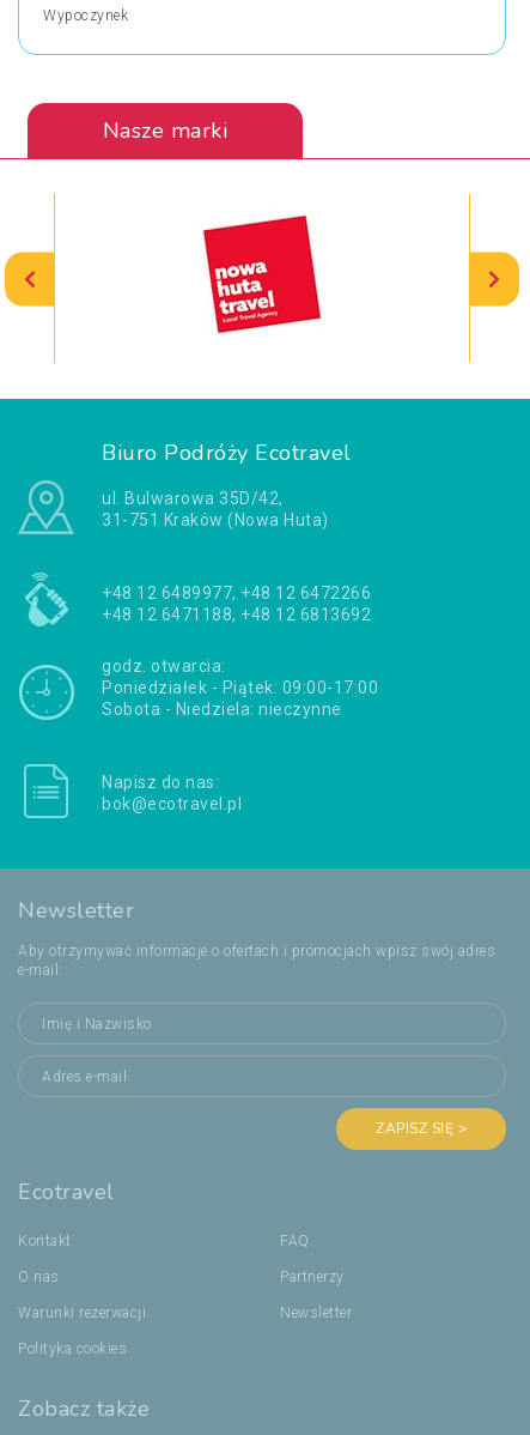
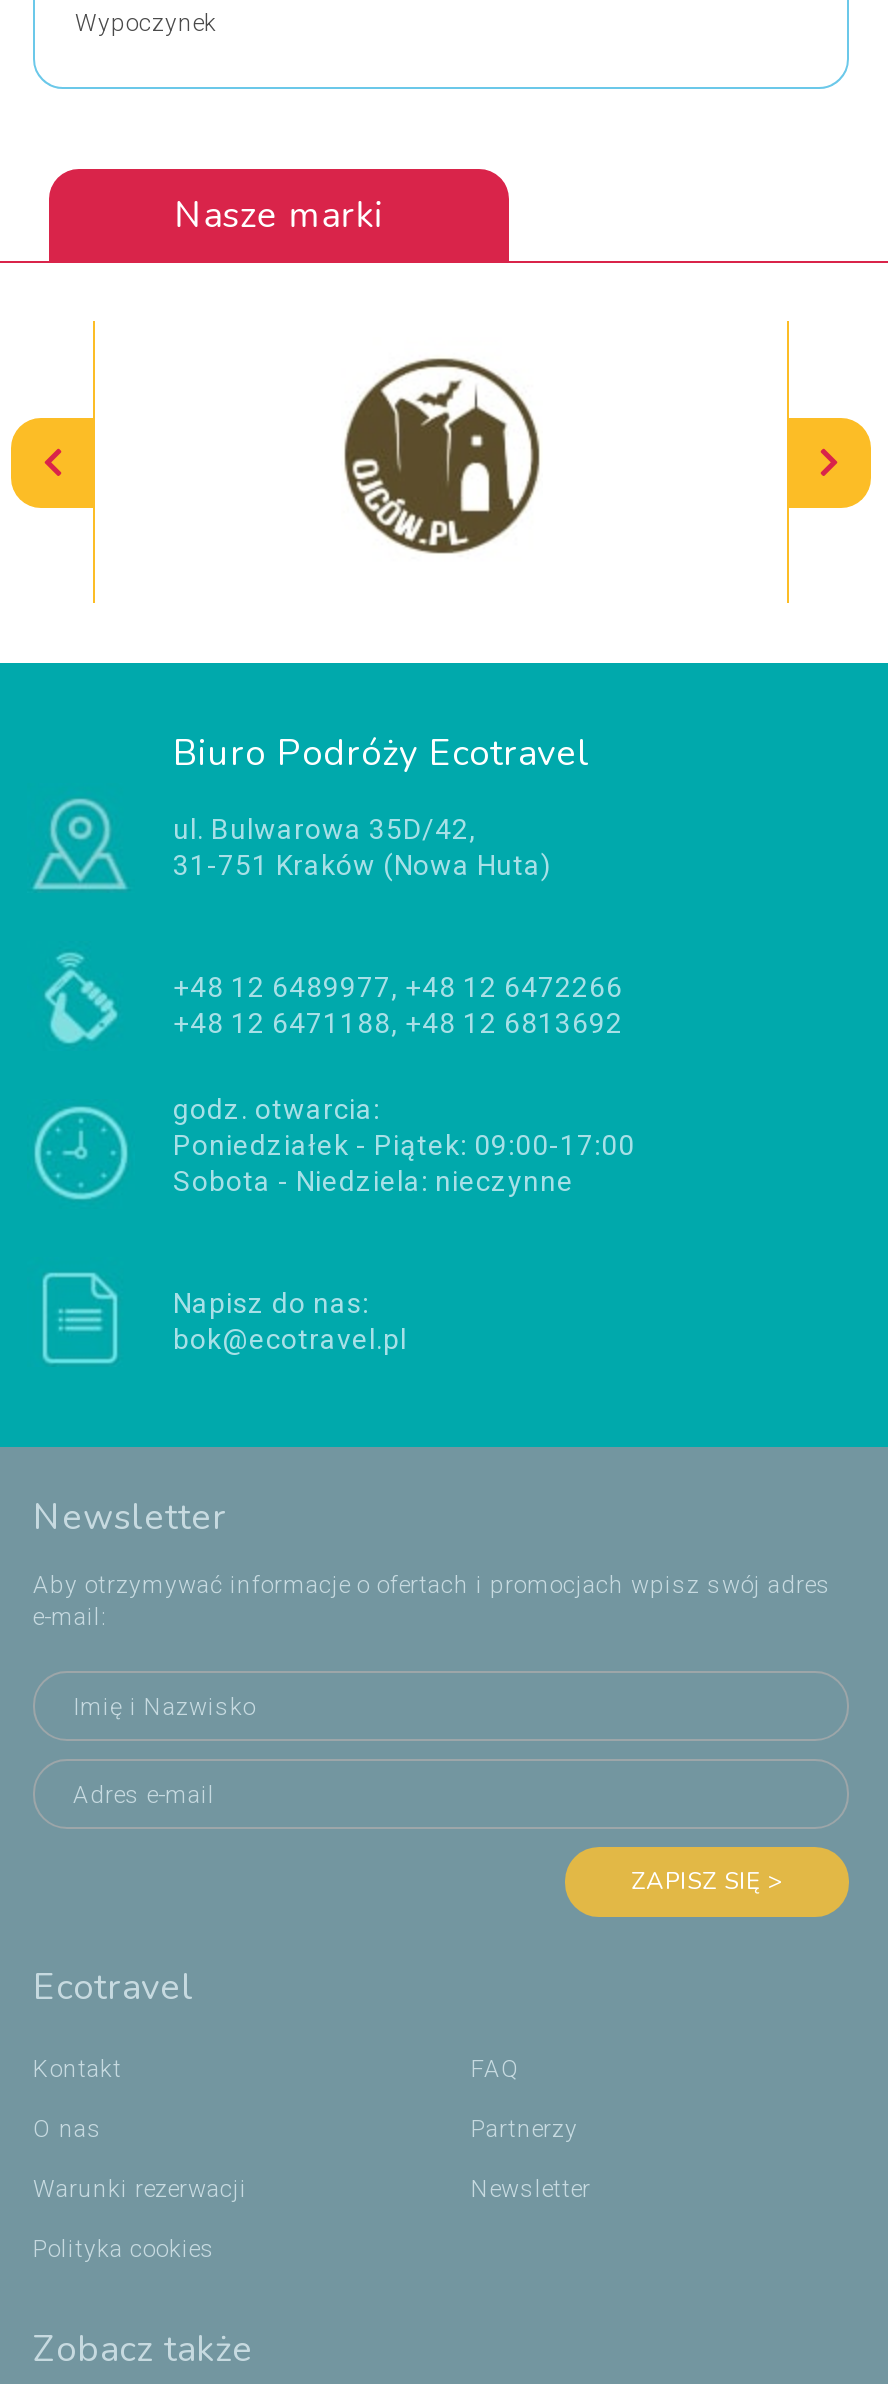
- [image]
+ [image]
